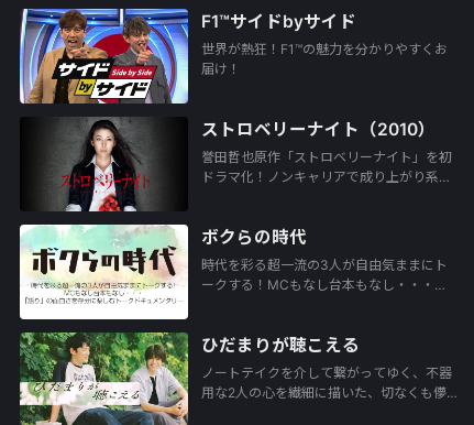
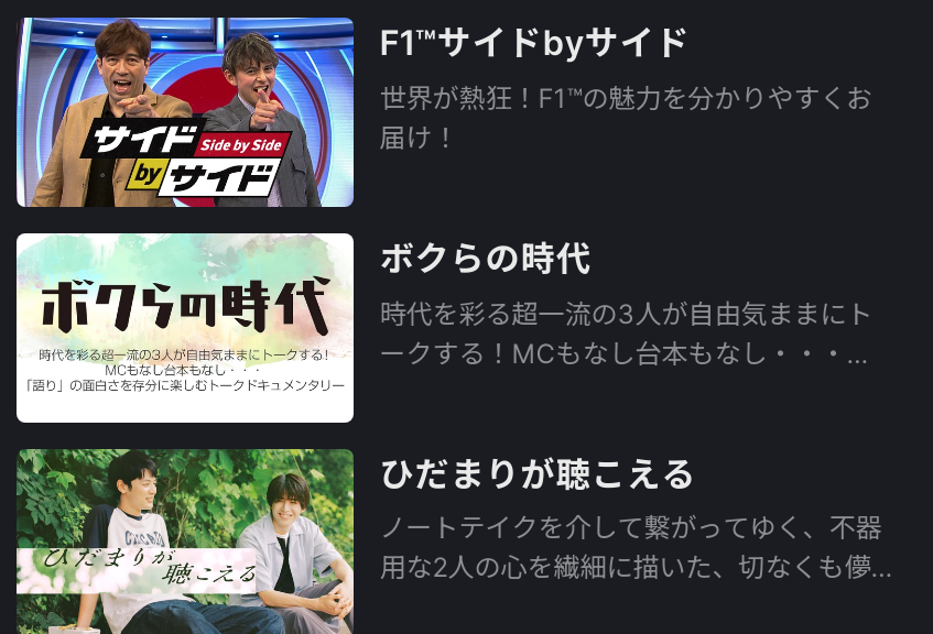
- [image]
- ストロベリーナイト（2010）
- 誉田哲也原作「ストロベリーナイト」を初
- ドラマ化！ノンキャリアで成り上がり系…
